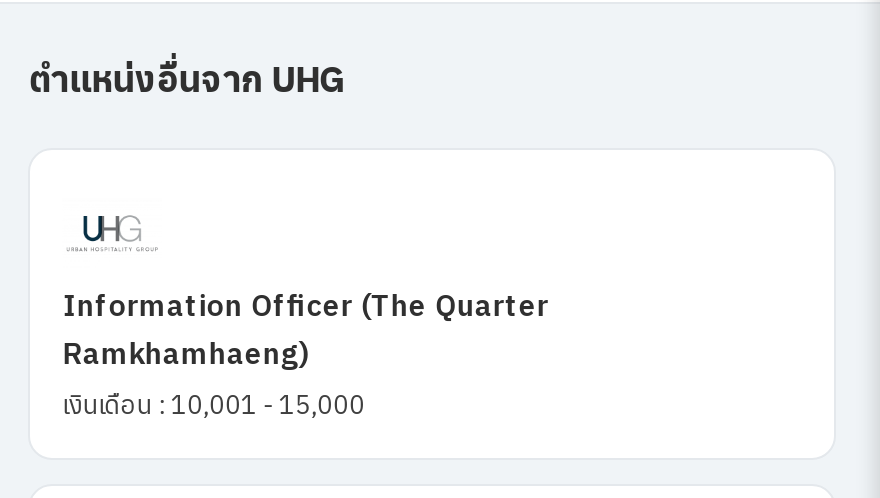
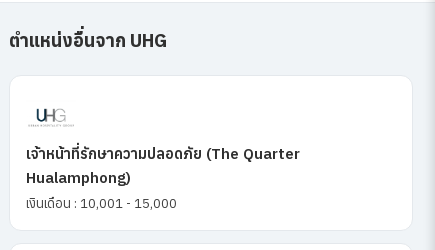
- Information Officer (The Quarter
- Ramkhamhaeng)
+ เจ้าหน้าที่รักษาความปลอดภัย (The Quarter
+ Hualamphong)
